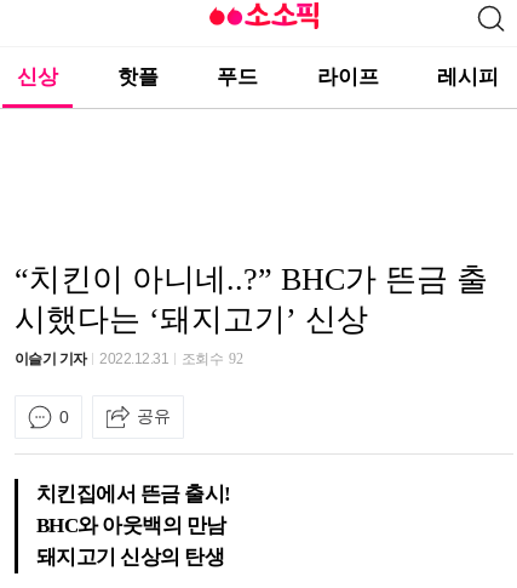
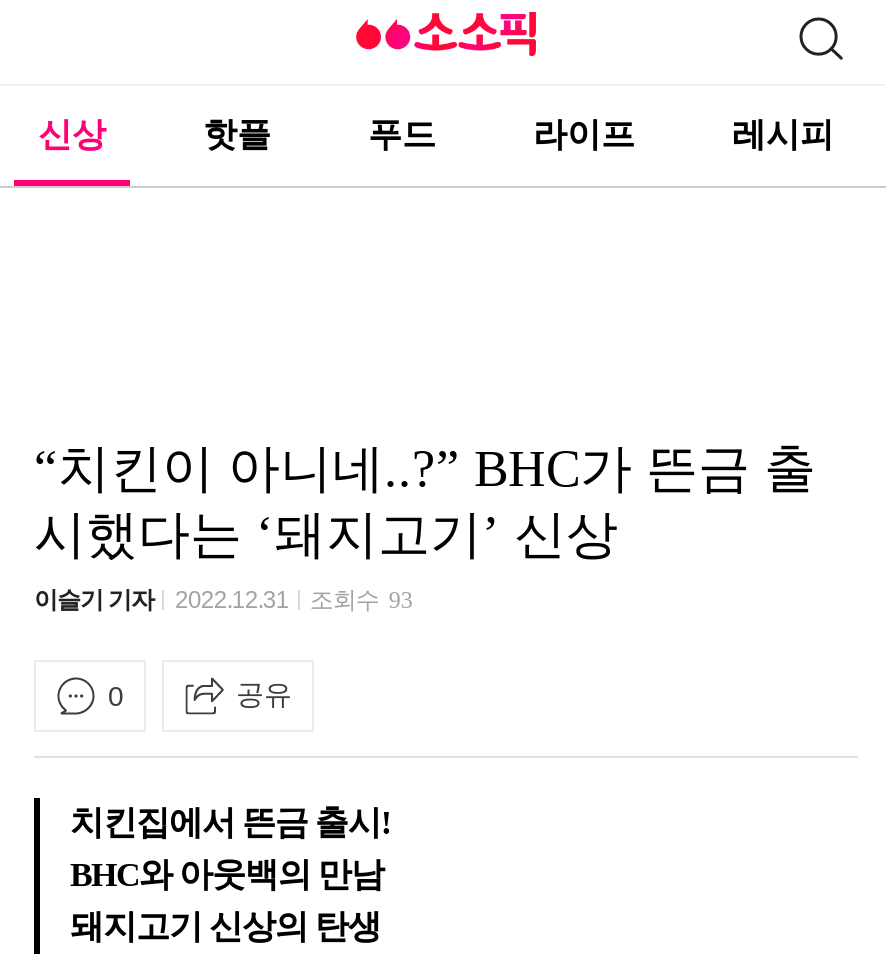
- 이슬기 기자 2022.12.31 조회수 92
+ 이슬기 기자 2022.12.31 조회수 93
